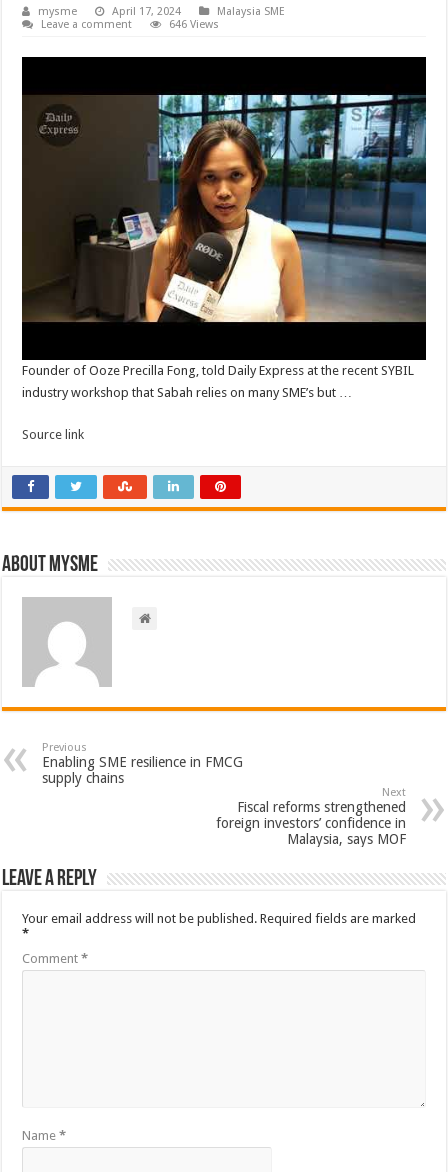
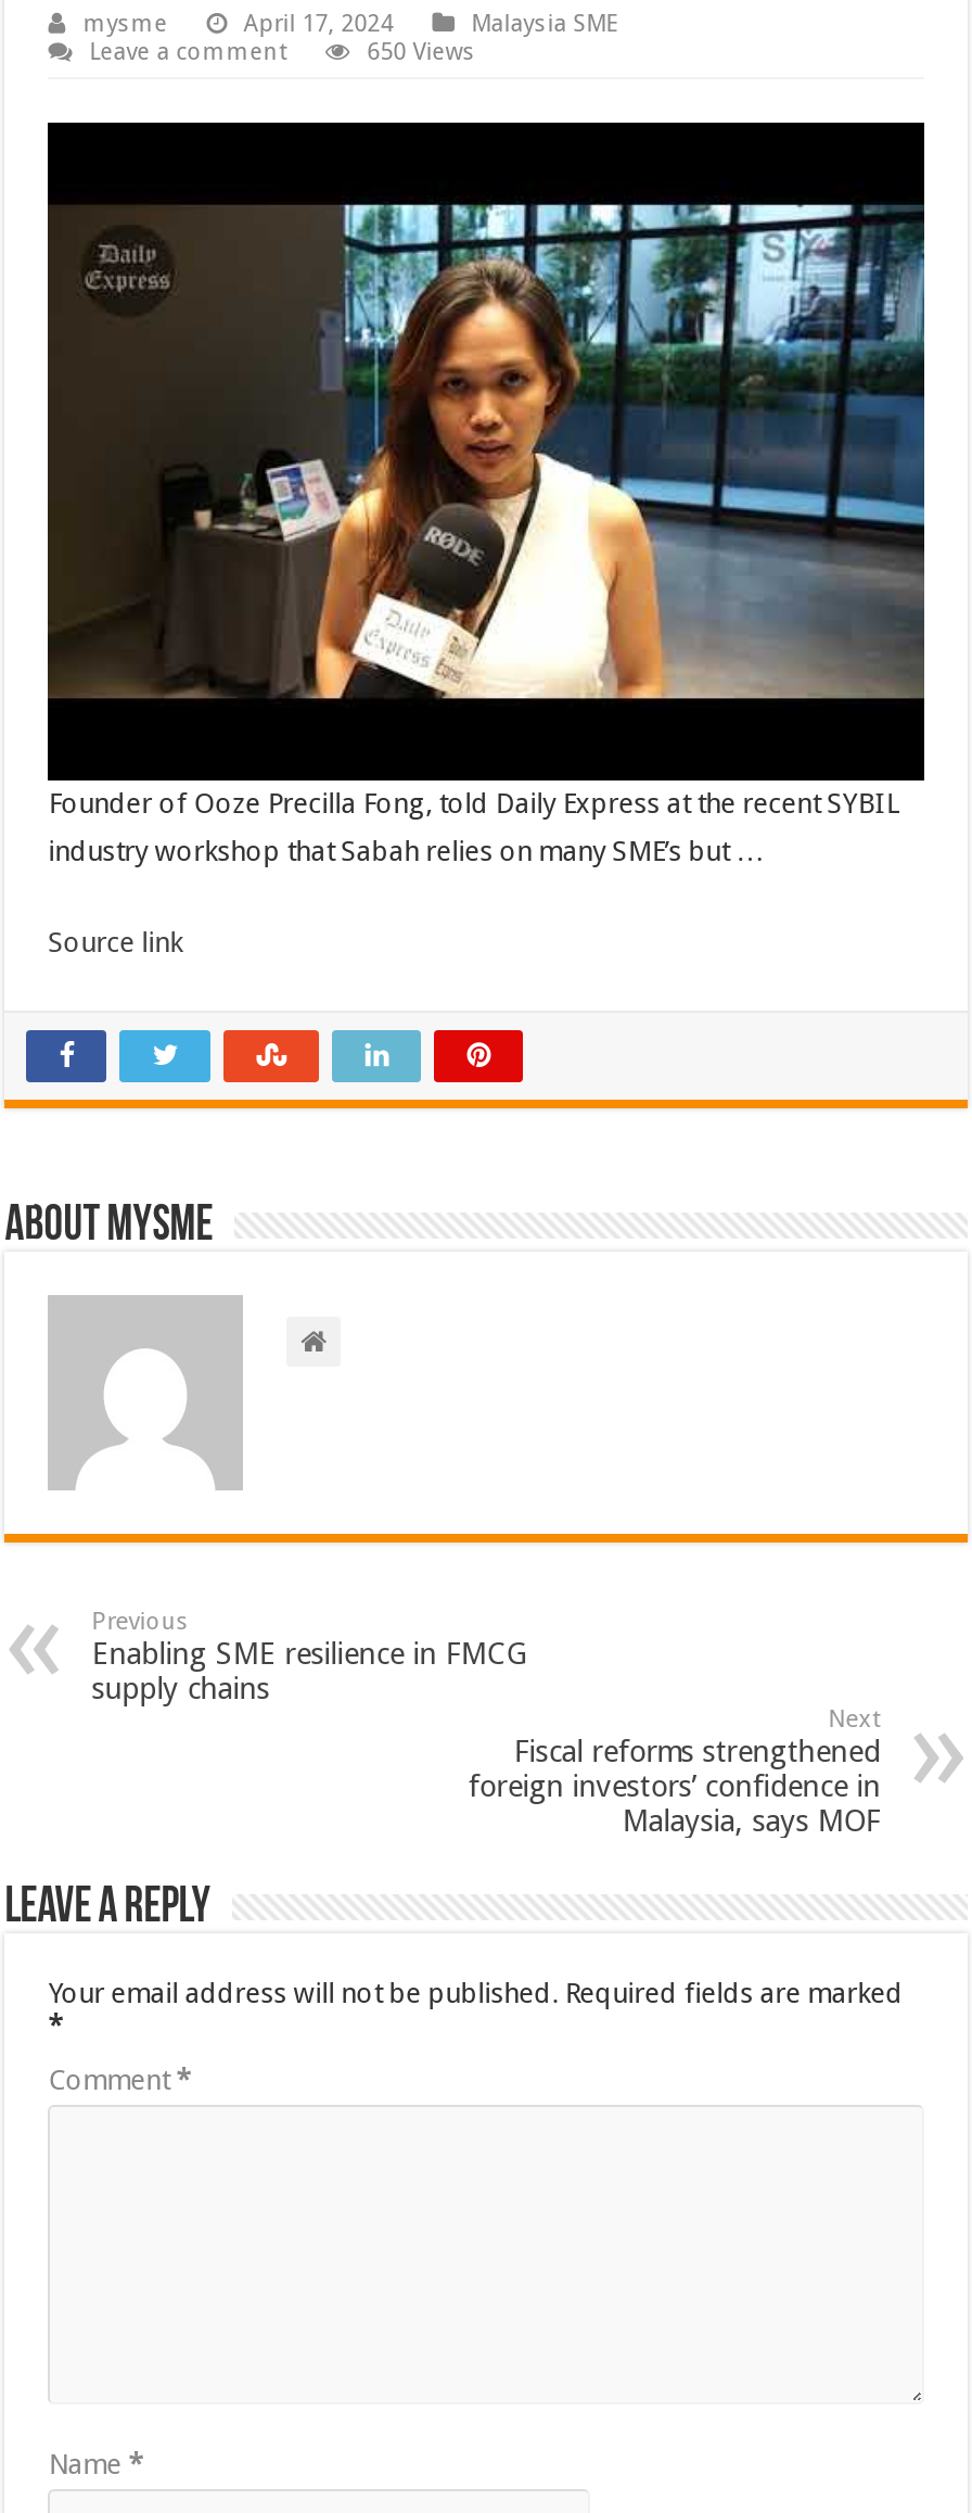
- 646 Views
+ 650 Views
